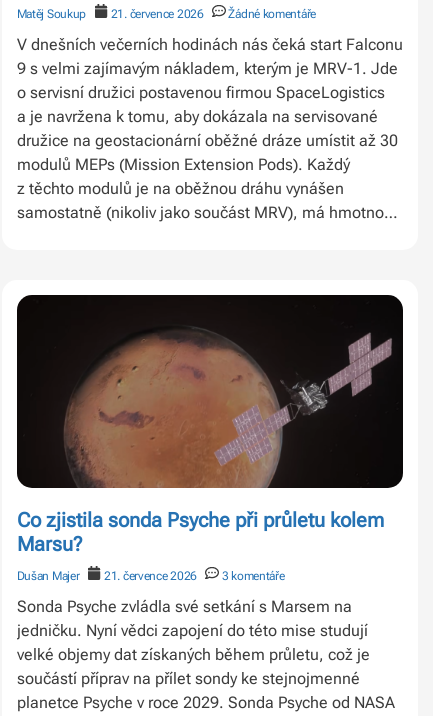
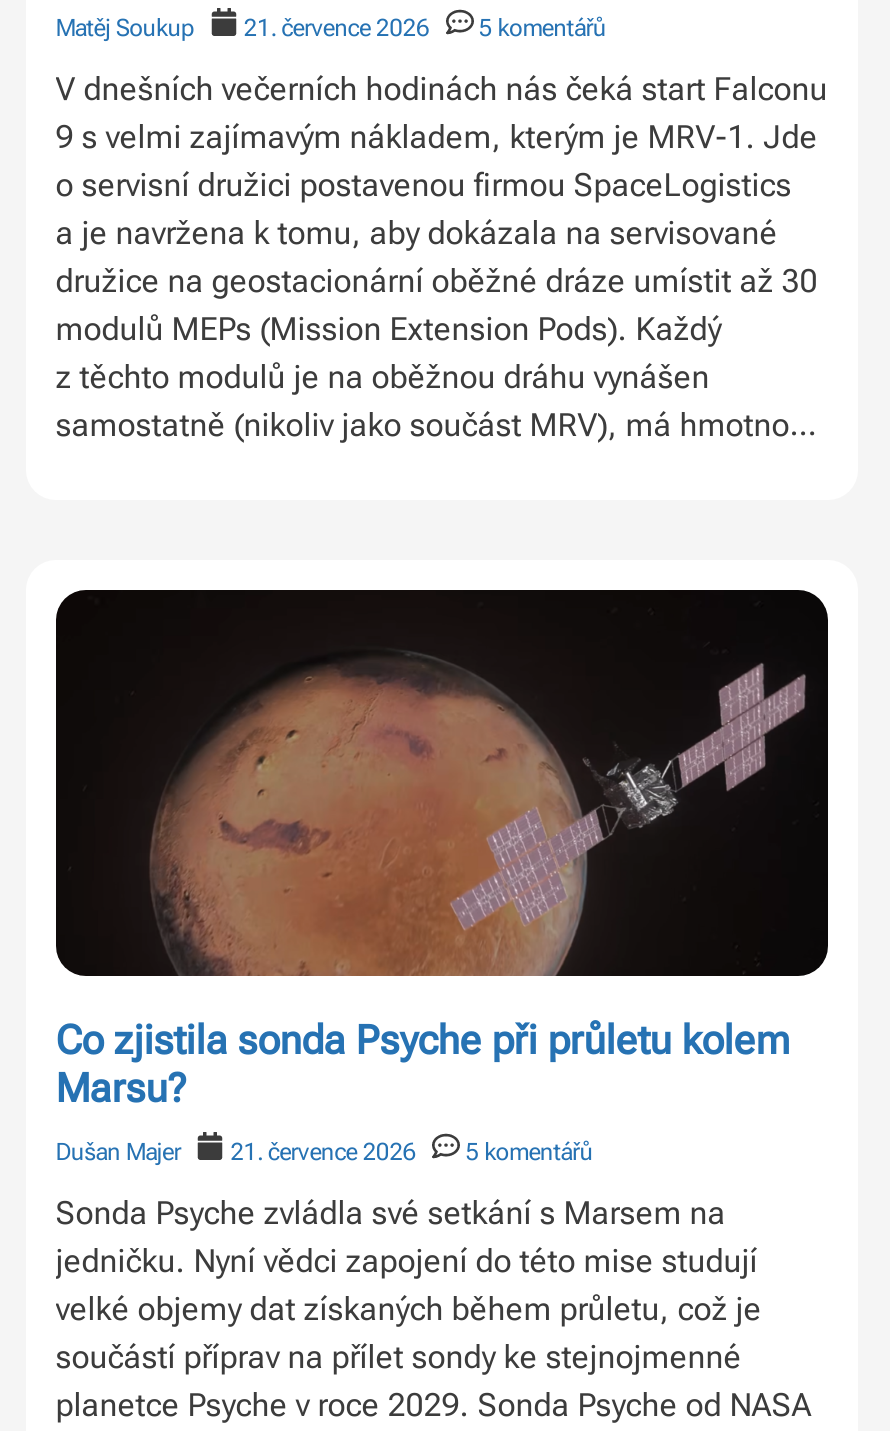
- Žádné komentáře
+ 5 komentářů

- 3 komentáře
+ 5 komentářů
